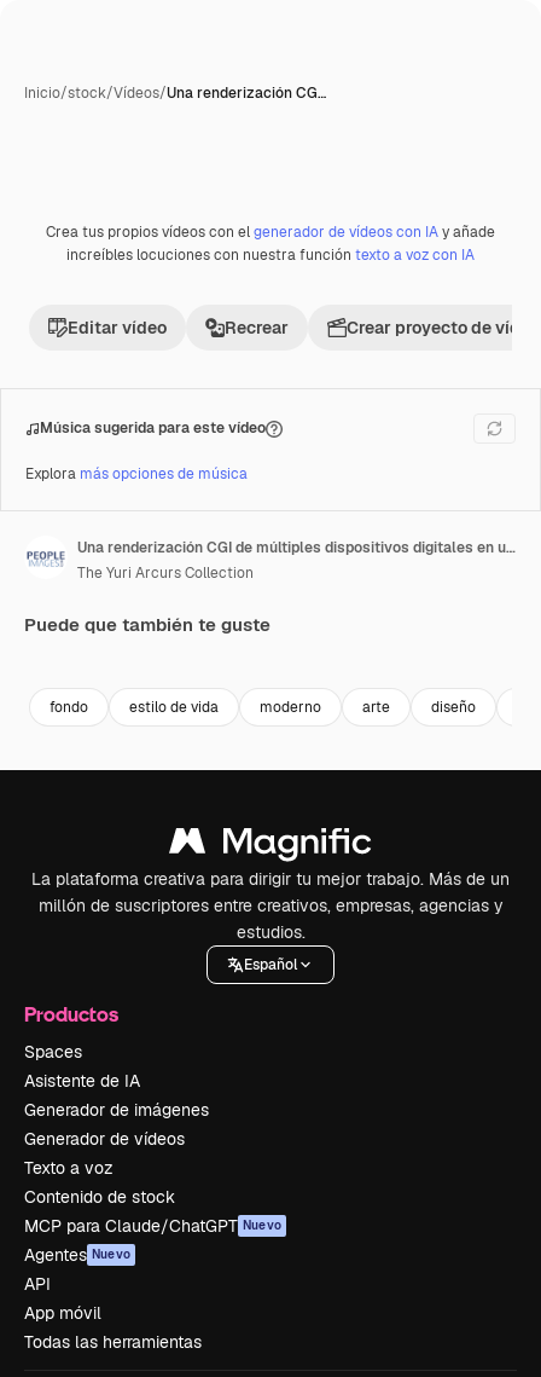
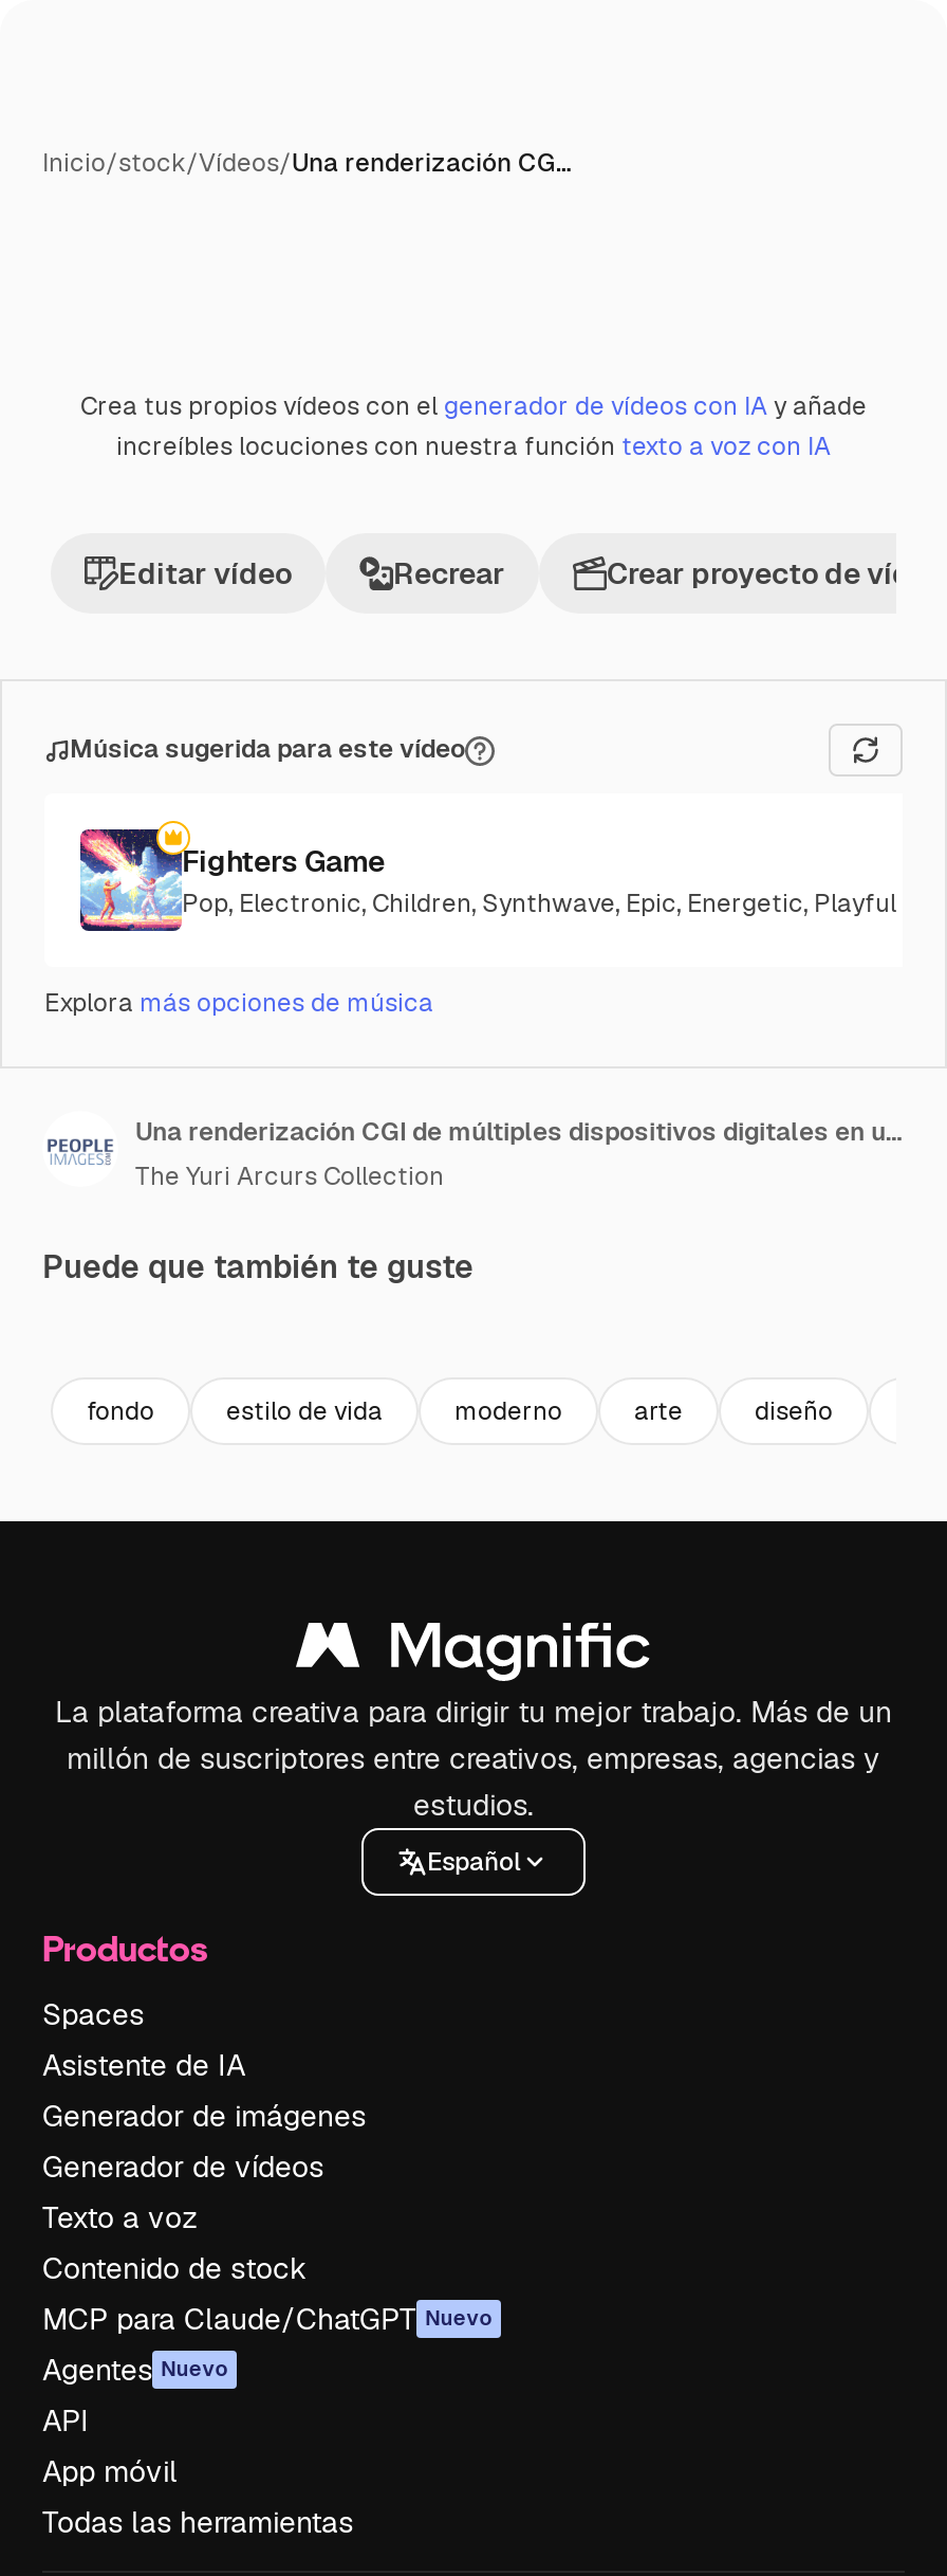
+ [image]
+ Fighters Game
+ Pop, Electronic, Children, Synthwave, Epic, Energetic, Playful
